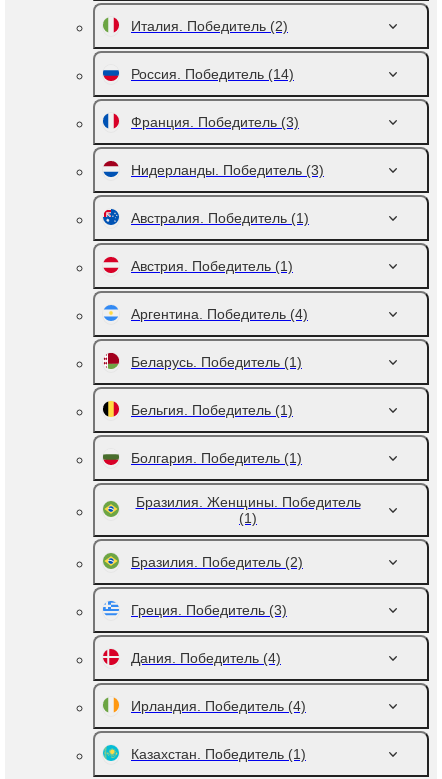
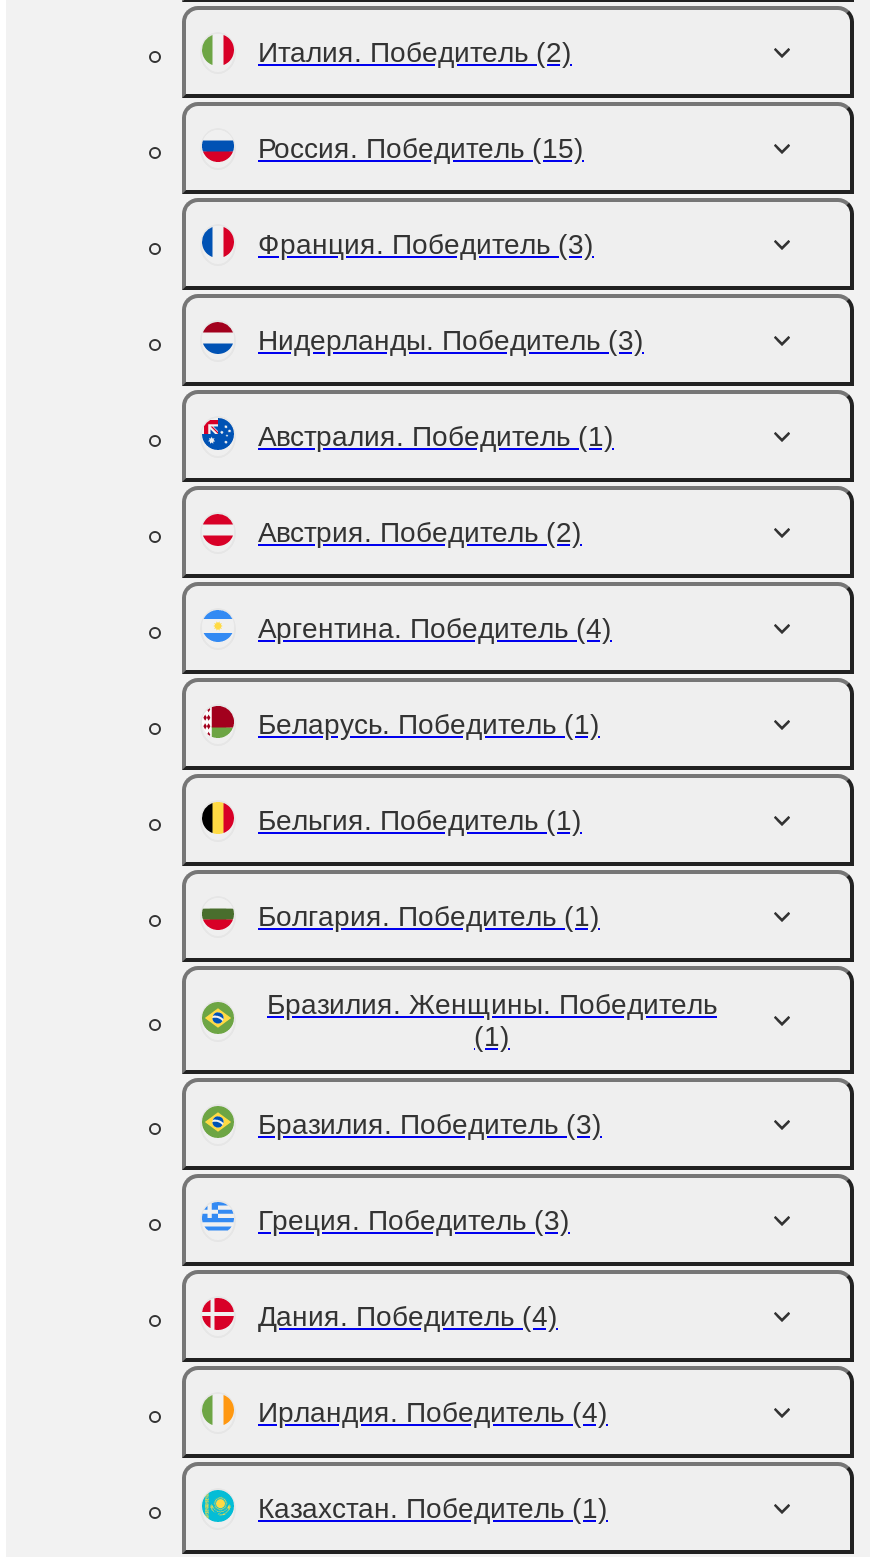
- Россия. Победитель (14)
+ Россия. Победитель (15)

- Австрия. Победитель (1)
+ Австрия. Победитель (2)

- Бразилия. Победитель (2)
+ Бразилия. Победитель (3)
